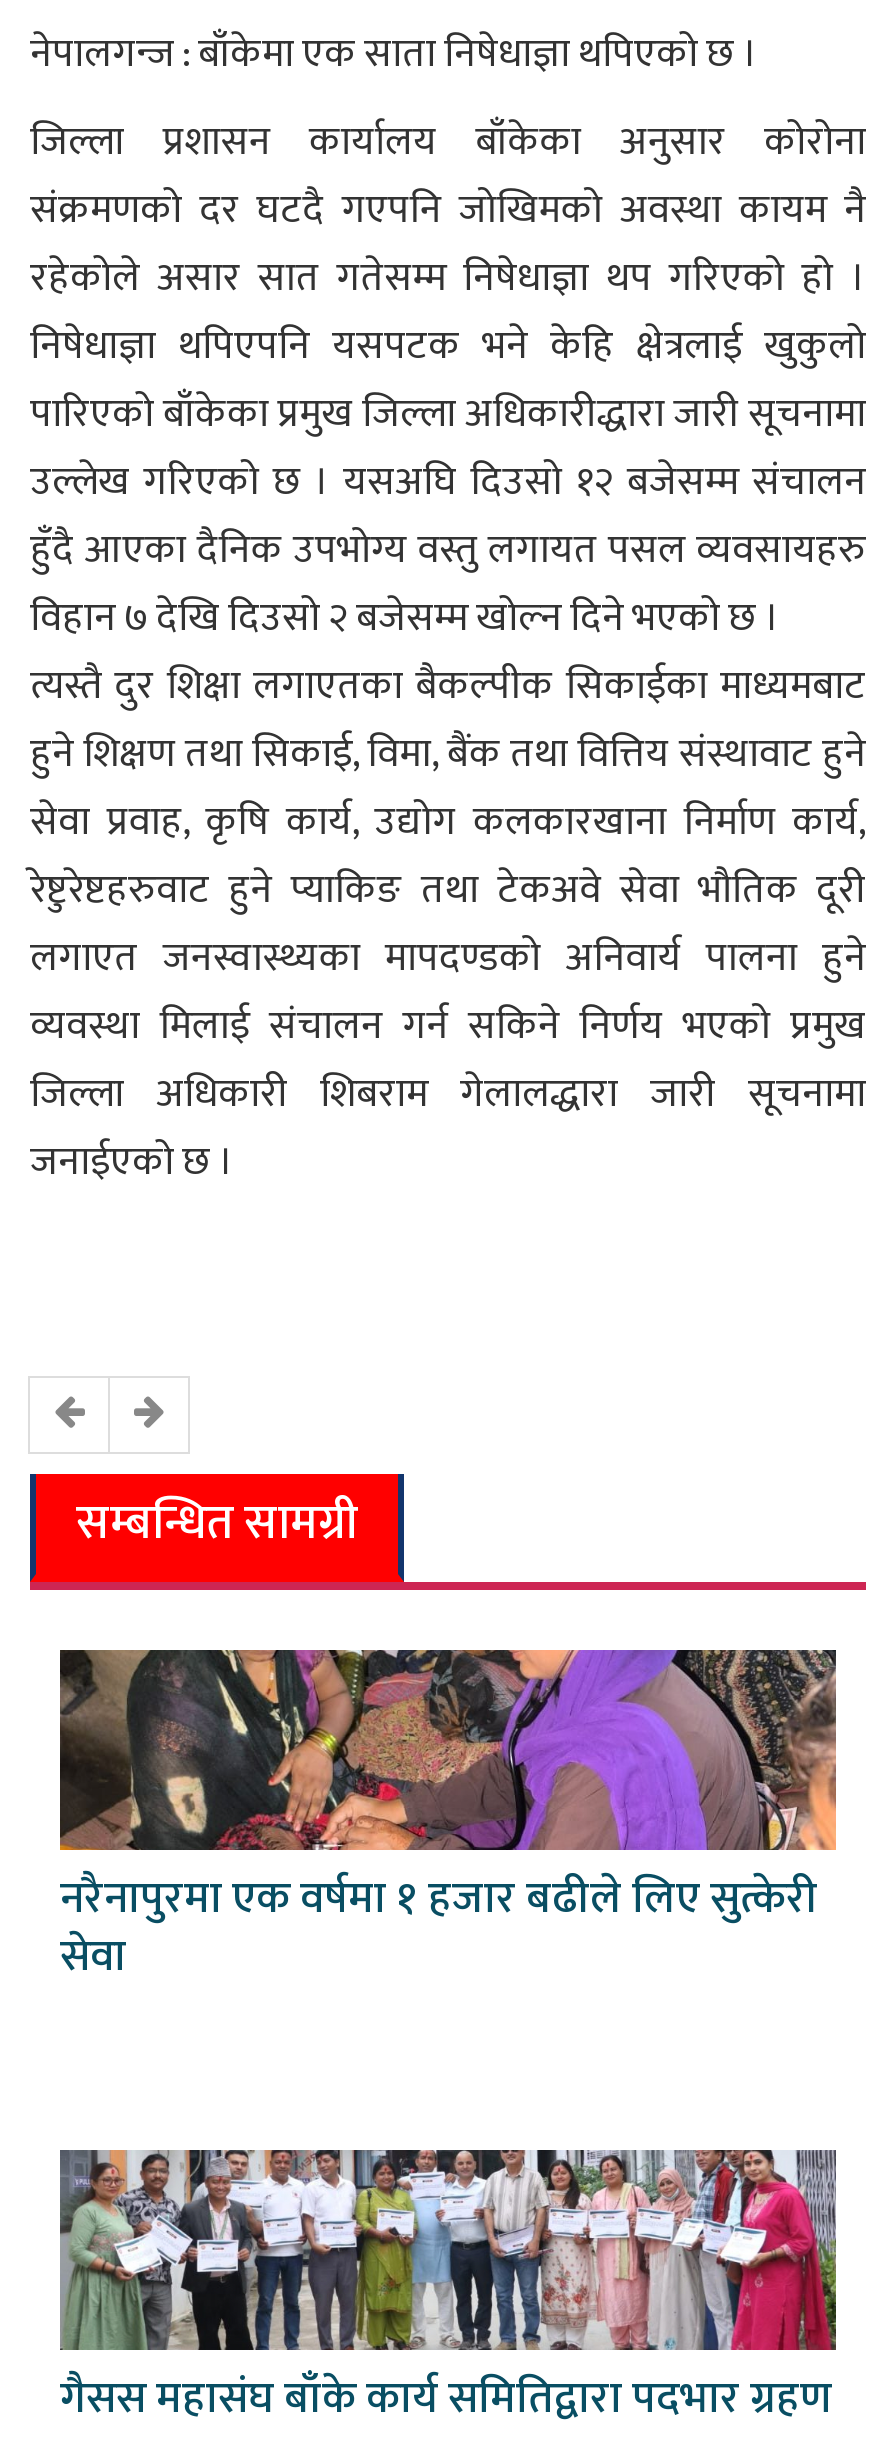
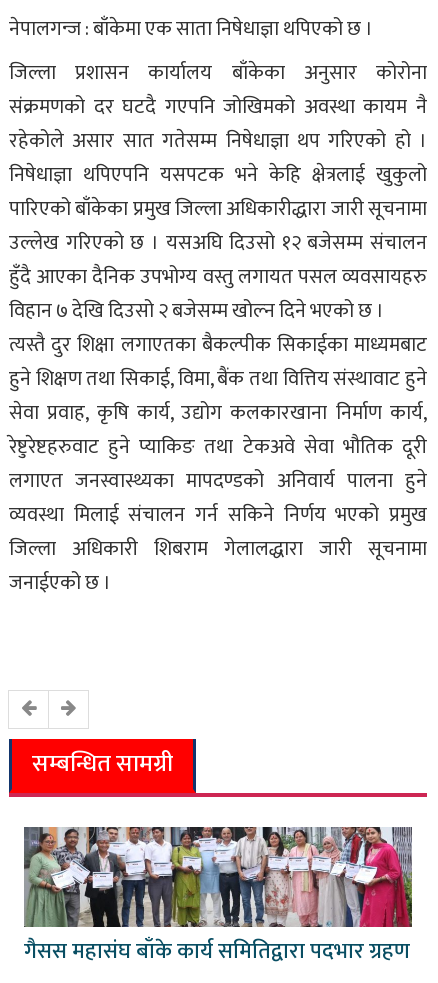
- [image]
- नरैनापुरमा एक वर्षमा १ हजार बढीले लिए सुत्केरी
- सेवा
